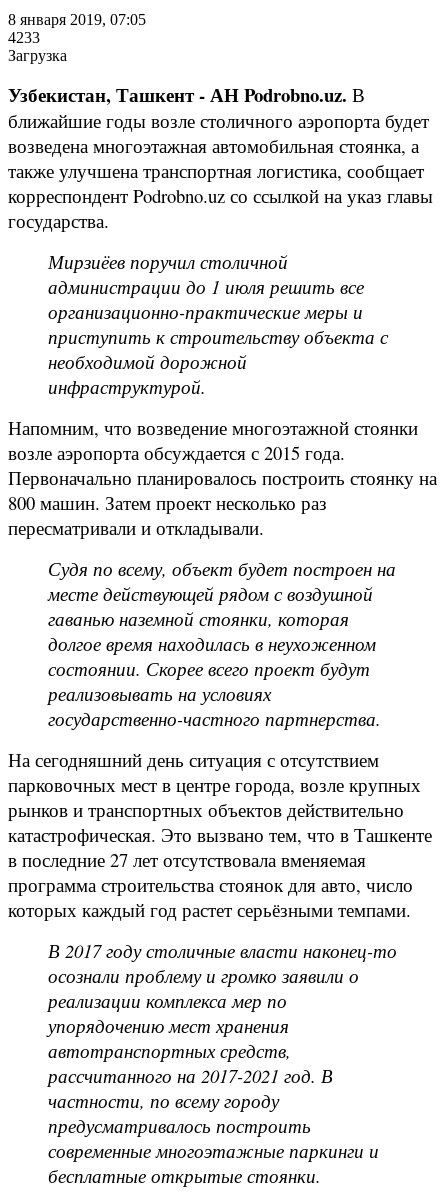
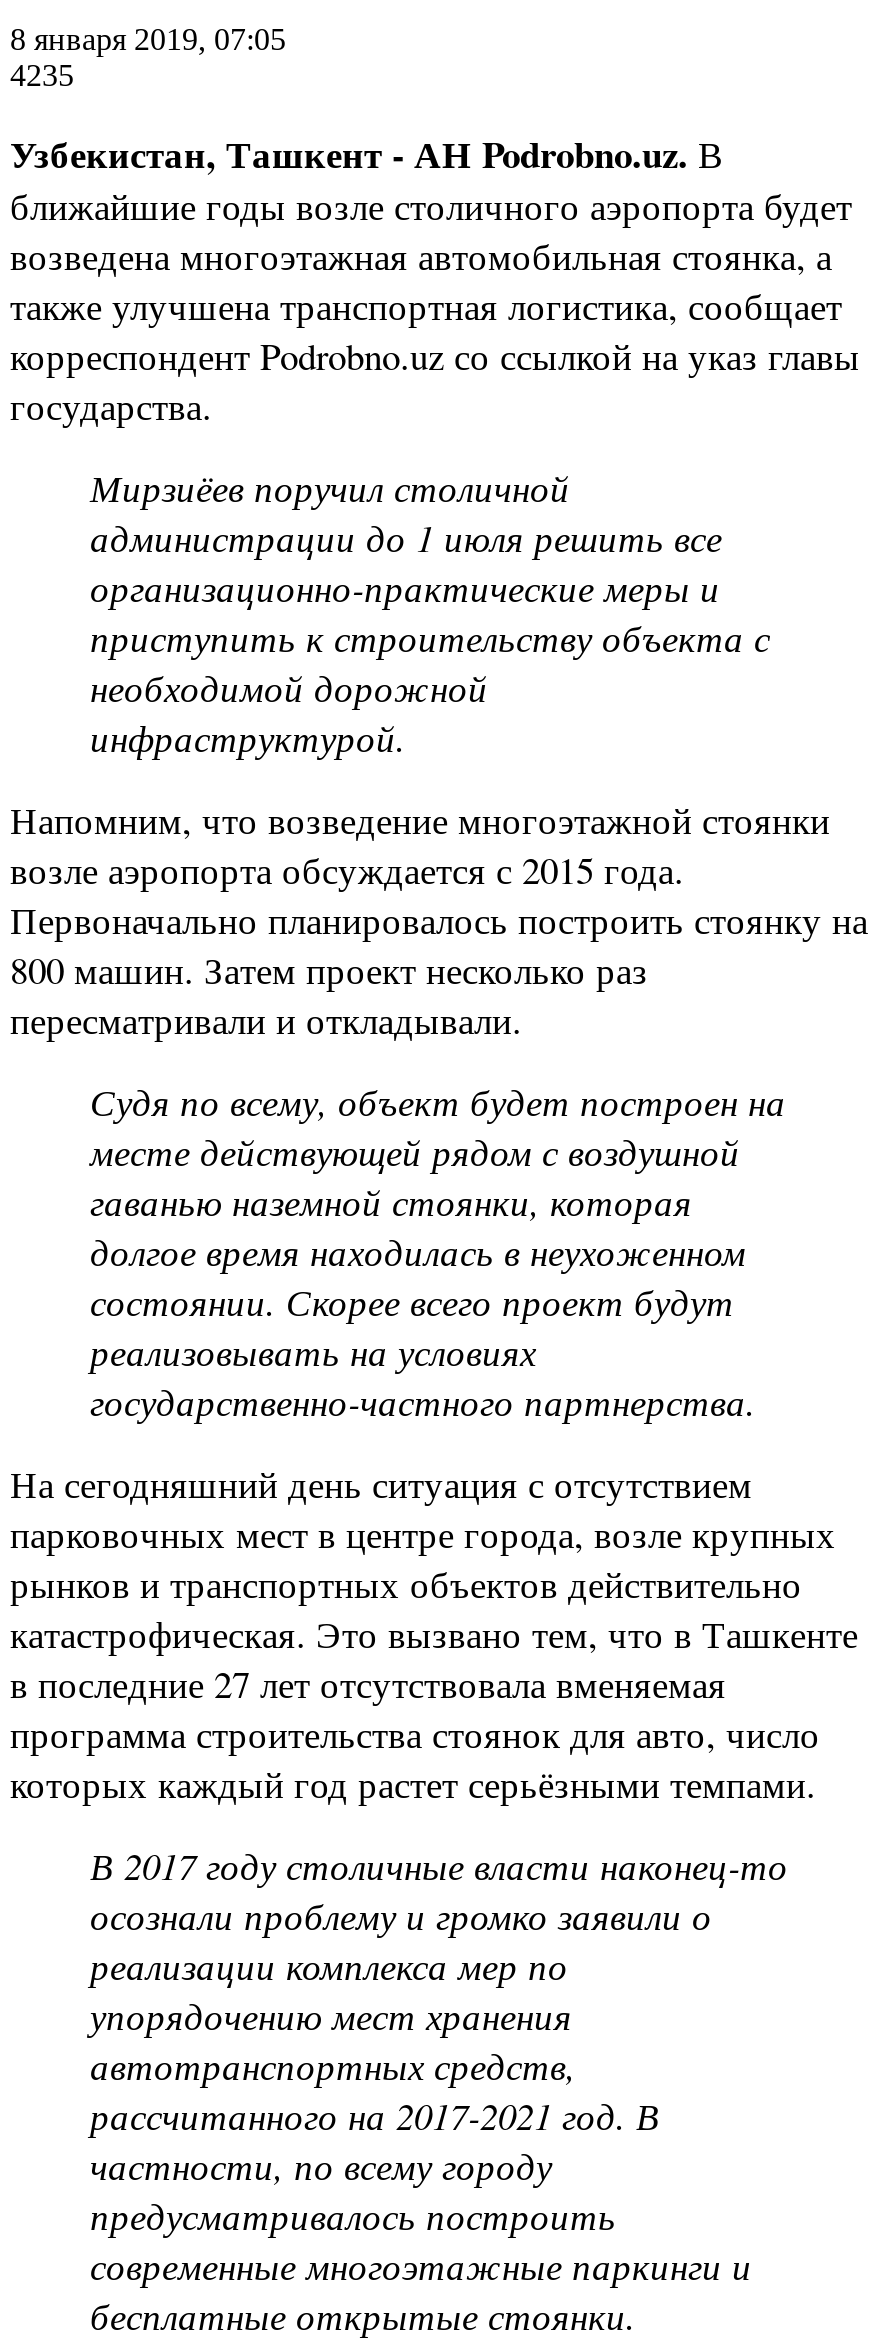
- 4233
- Загрузка
+ 4235
